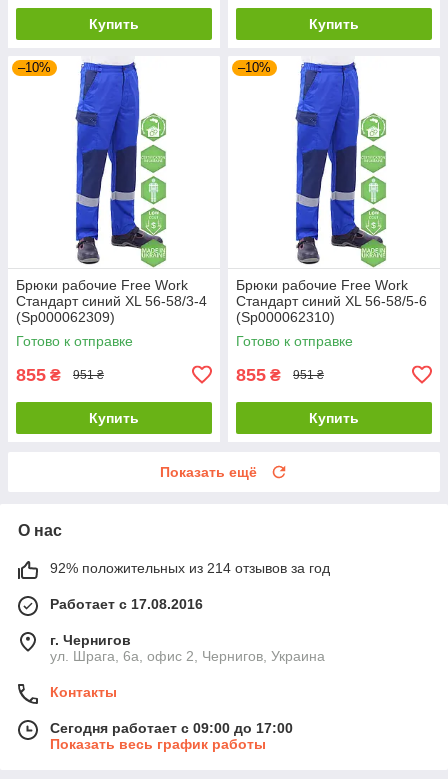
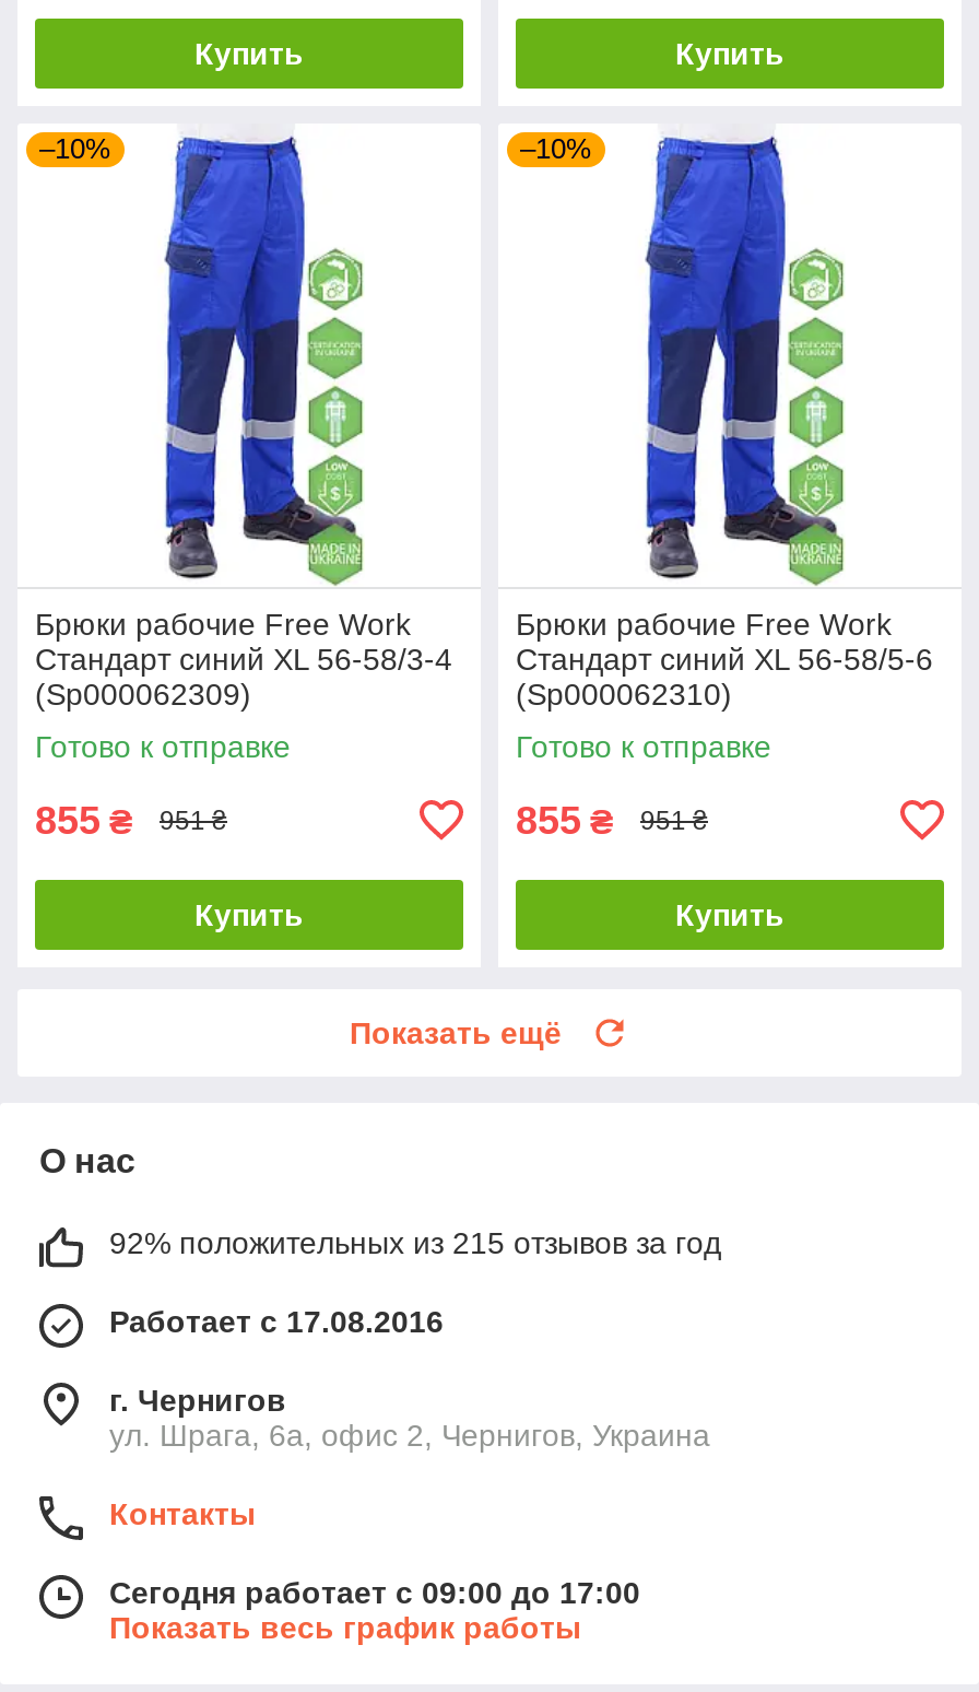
- 92% положительных из 214 отзывов за год
+ 92% положительных из 215 отзывов за год
